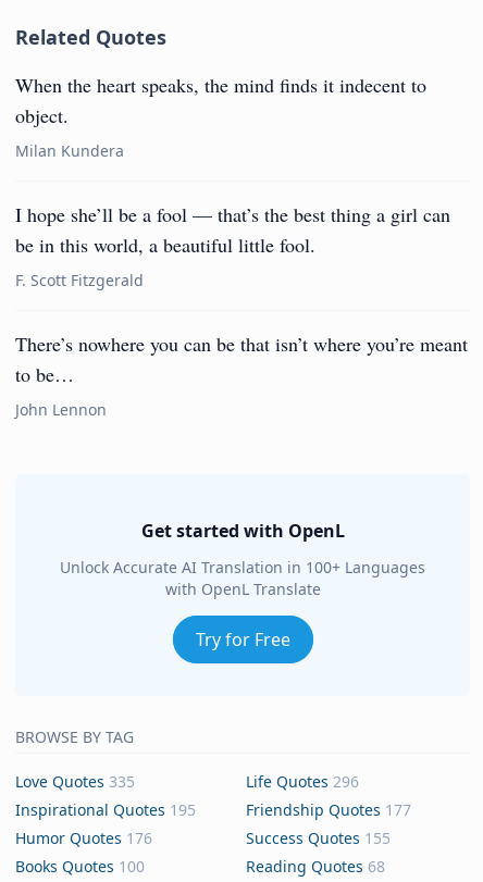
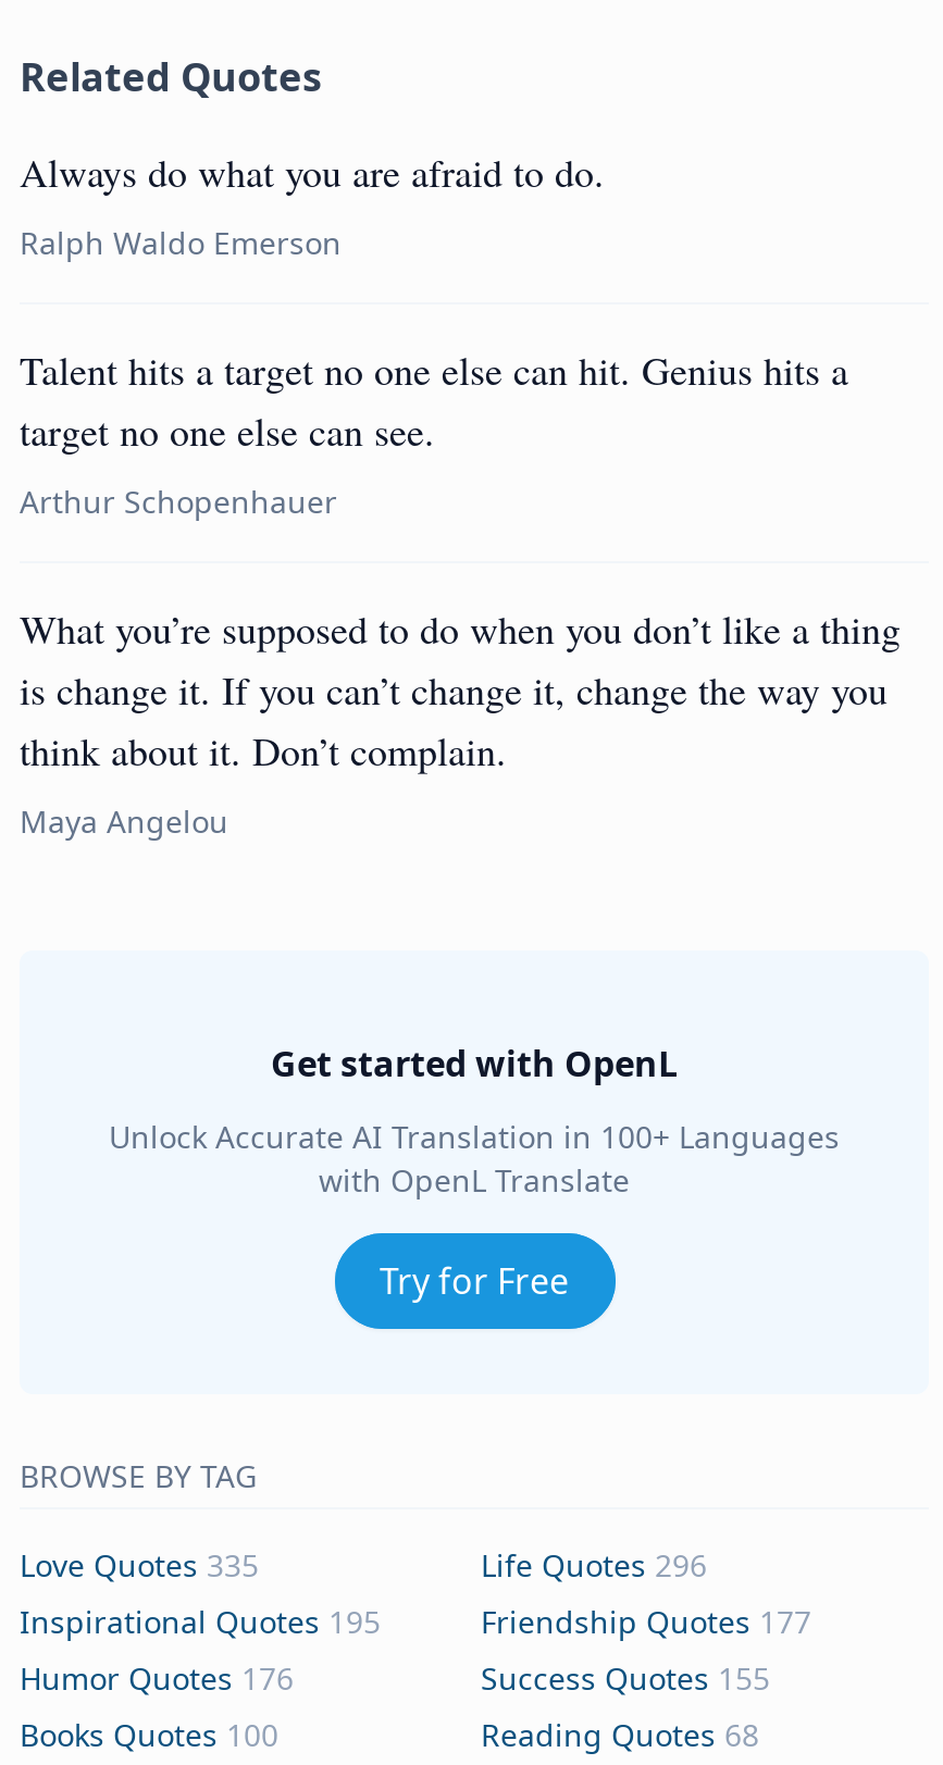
- When the heart speaks, the mind finds it indecent to
- object.
+ Always do what you are afraid to do.

- Milan Kundera
+ Ralph Waldo Emerson

- I hope she’ll be a fool — that’s the best thing a girl can
- be in this world, a beautiful little fool.
+ Talent hits a target no one else can hit. Genius hits a
+ target no one else can see.

- F. Scott Fitzgerald
+ Arthur Schopenhauer

- There’s nowhere you can be that isn’t where you’re meant
- to be…
+ What you’re supposed to do when you don’t like a thing
+ is change it. If you can’t change it, change the way you
+ think about it. Don’t complain.

- John Lennon
+ Maya Angelou
